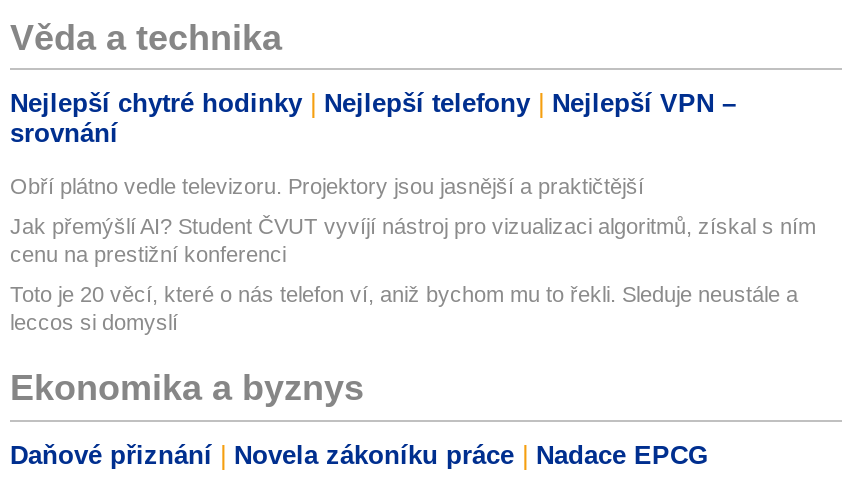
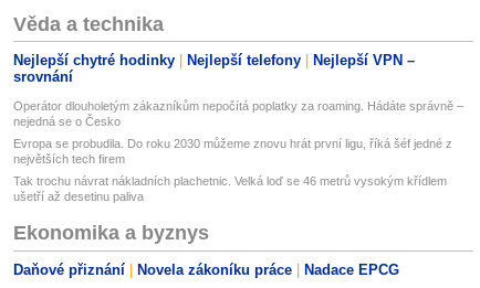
- Obří plátno vedle televizoru. Projektory jsou jasnější a praktičtější
+ Operátor dlouholetým zákazníkům nepočítá poplatky za roaming. Hádáte správně –
+ nejedná se o Česko

- Jak přemýšlí AI? Student ČVUT vyvíjí nástroj pro vizualizaci algoritmů, získal s ním
- cenu na prestižní konferenci
+ Evropa se probudila. Do roku 2030 můžeme znovu hrát první ligu, říká šéf jedné z
+ největších tech firem

- Toto je 20 věcí, které o nás telefon ví, aniž bychom mu to řekli. Sleduje neustále a
- leccos si domyslí
+ Tak trochu návrat nákladních plachetnic. Velká loď se 46 metrů vysokým křídlem
+ ušetří až desetinu paliva
